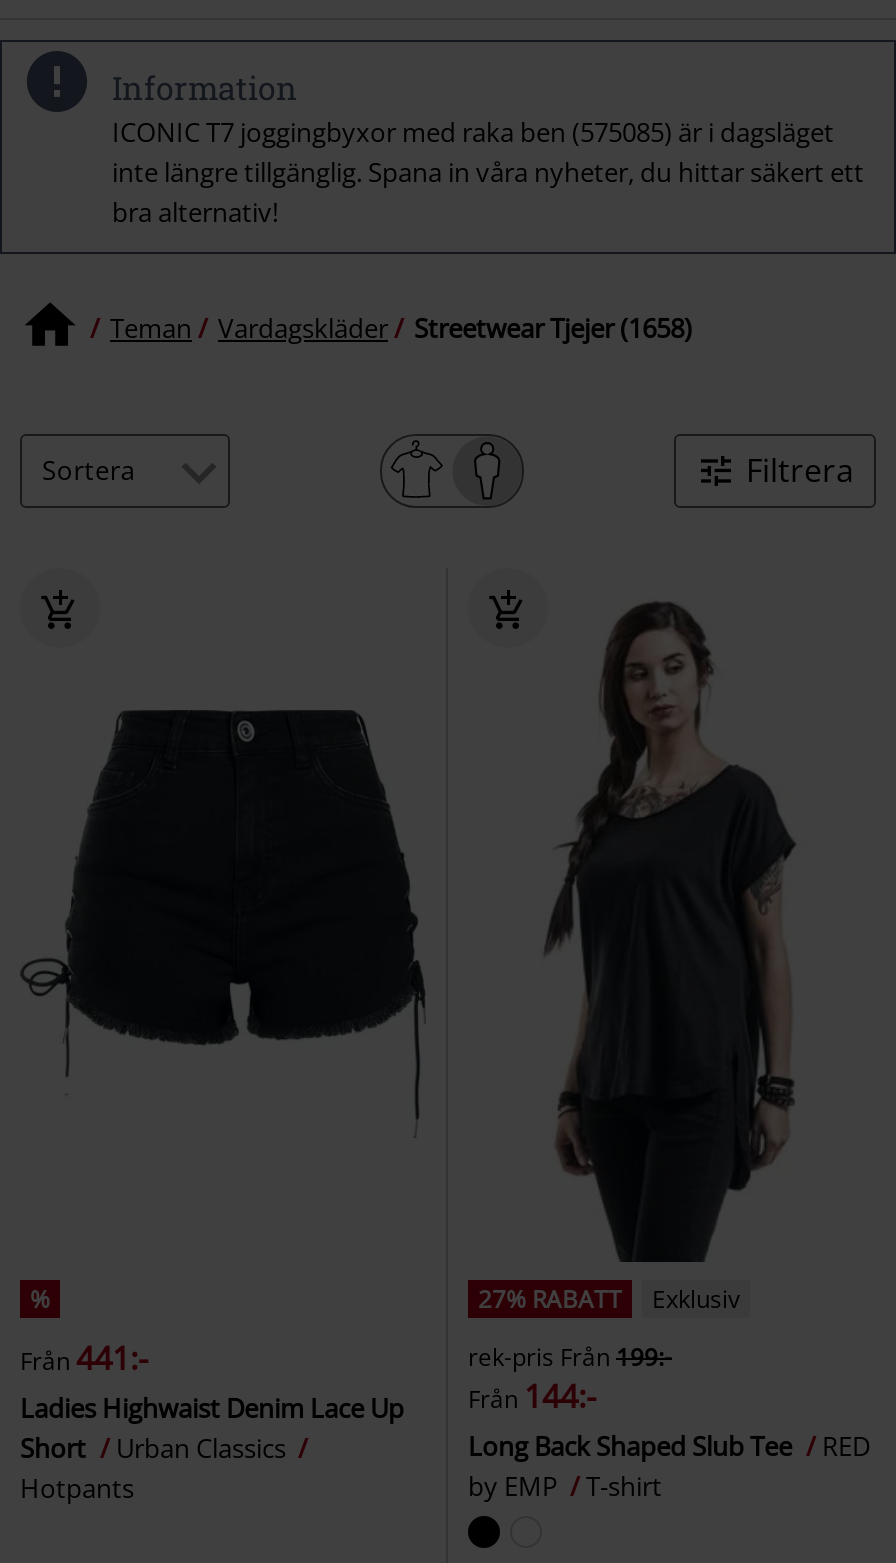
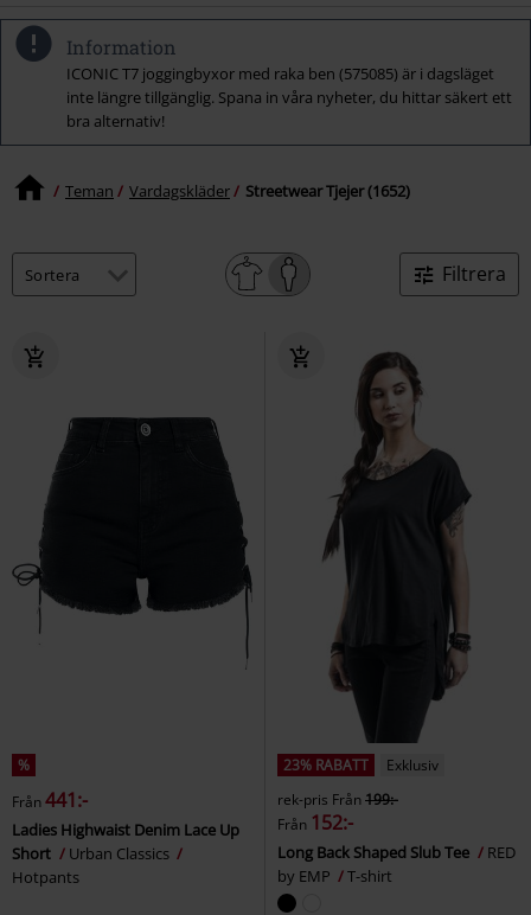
- Streetwear Tjejer (1658)
+ Streetwear Tjejer (1652)

- 27% RABATT Exklusiv
+ 23% RABATT Exklusiv

- Ladies Highwaist Denim Lace Up Från 144:-
+ Ladies Highwaist Denim Lace Up Från 152:-
